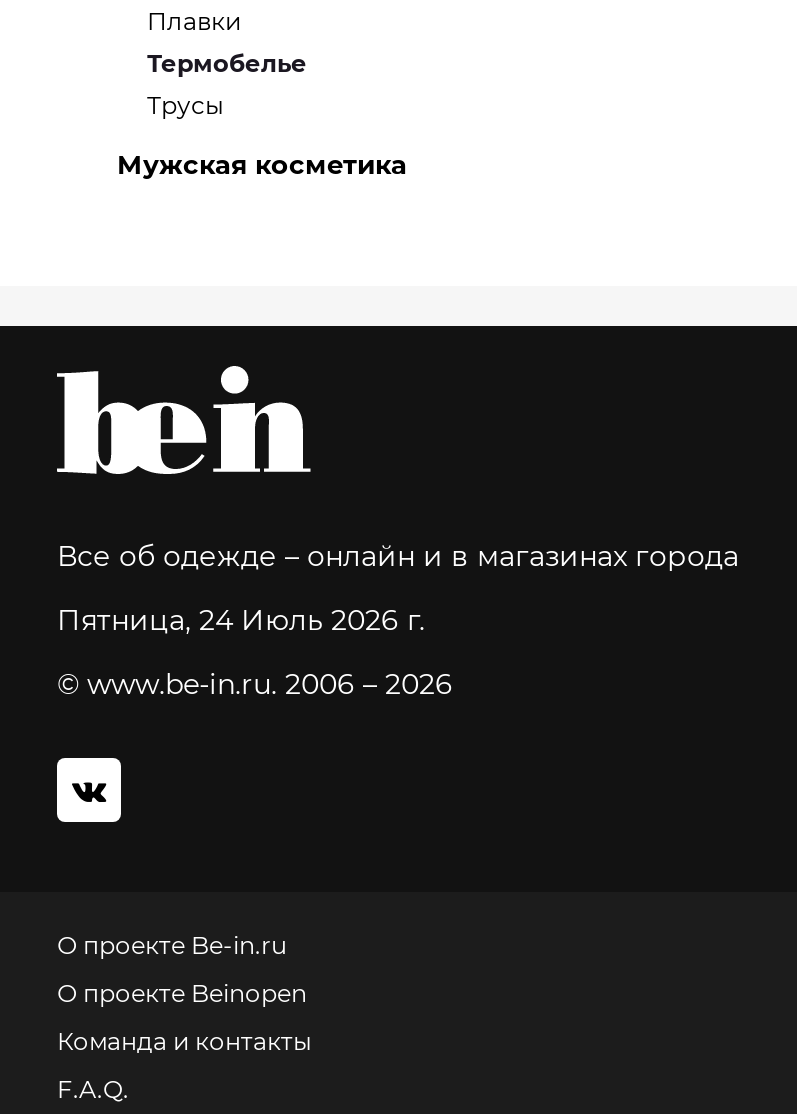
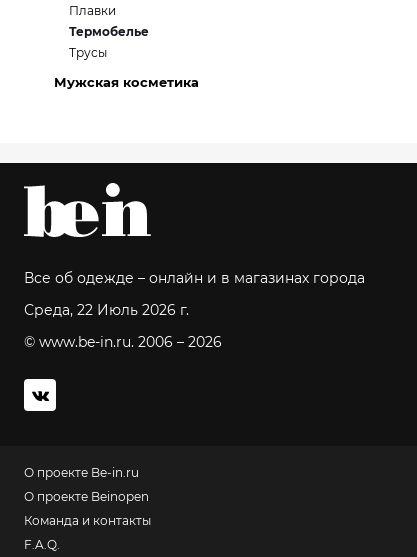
- Пятница, 24 Июль 2026 г.
+ Среда, 22 Июль 2026 г.
